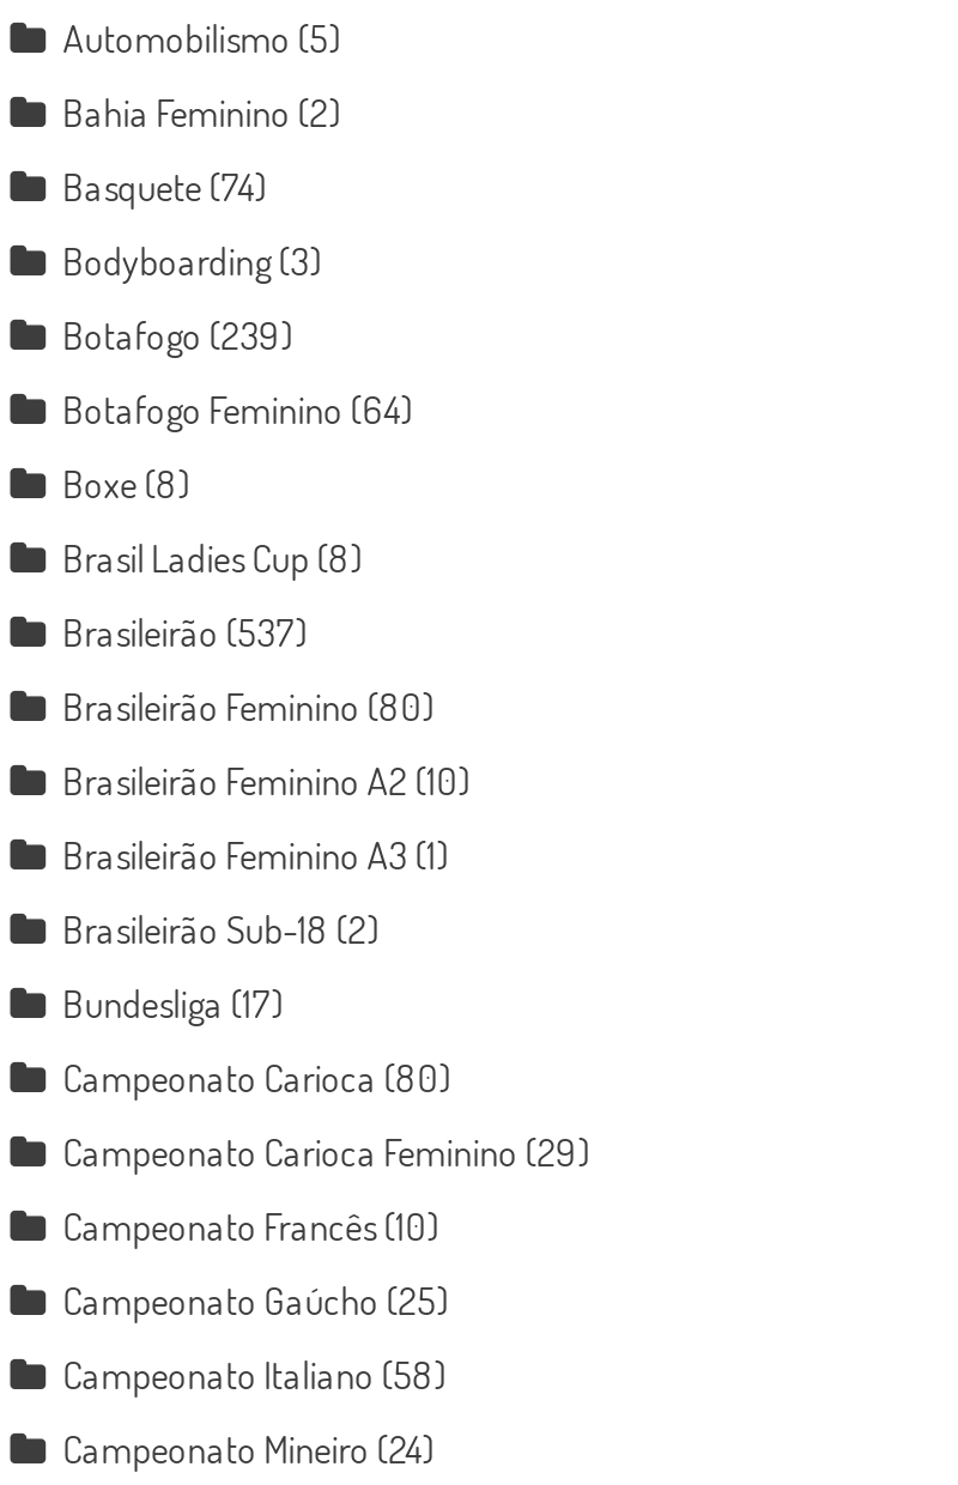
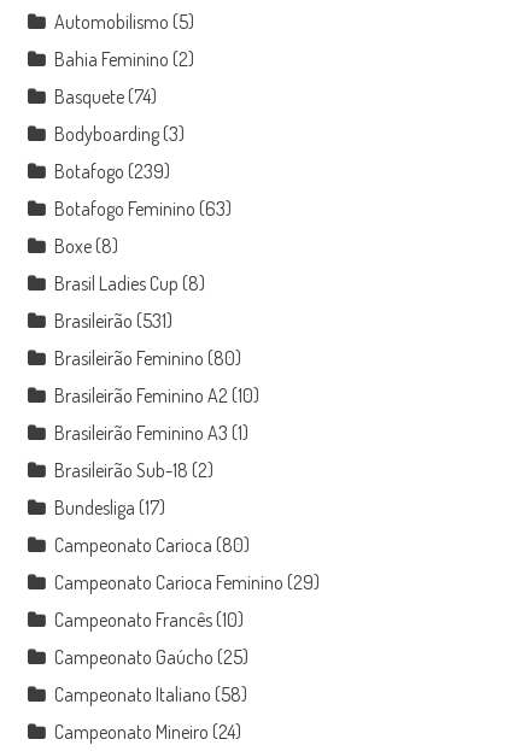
- Botafogo Feminino (64)
+ Botafogo Feminino (63)

- Brasileirão (537)
+ Brasileirão (531)
